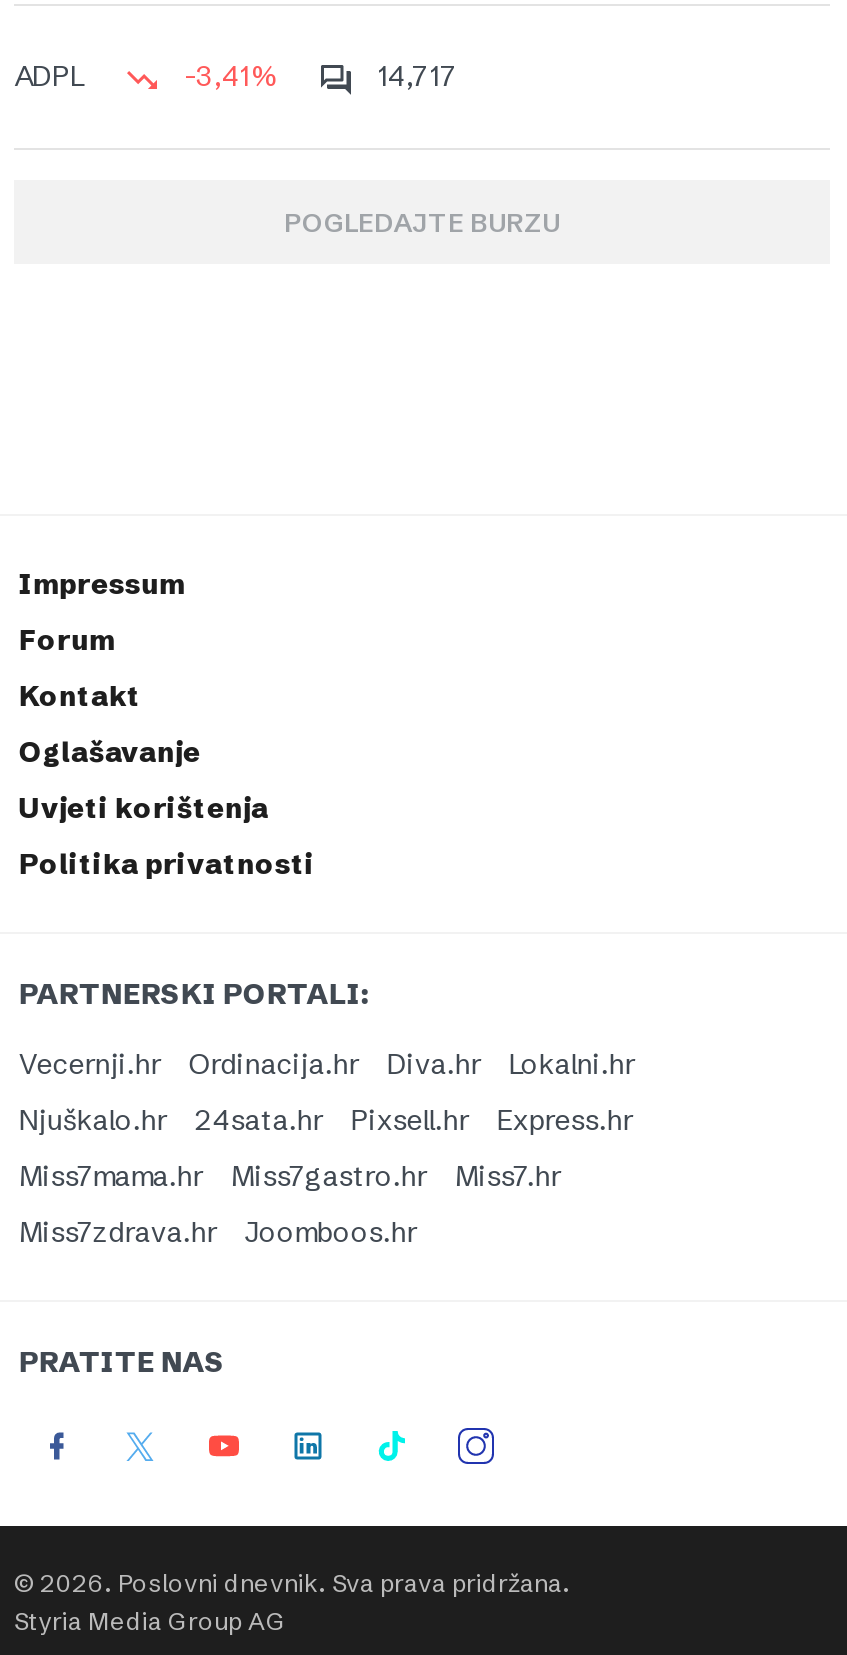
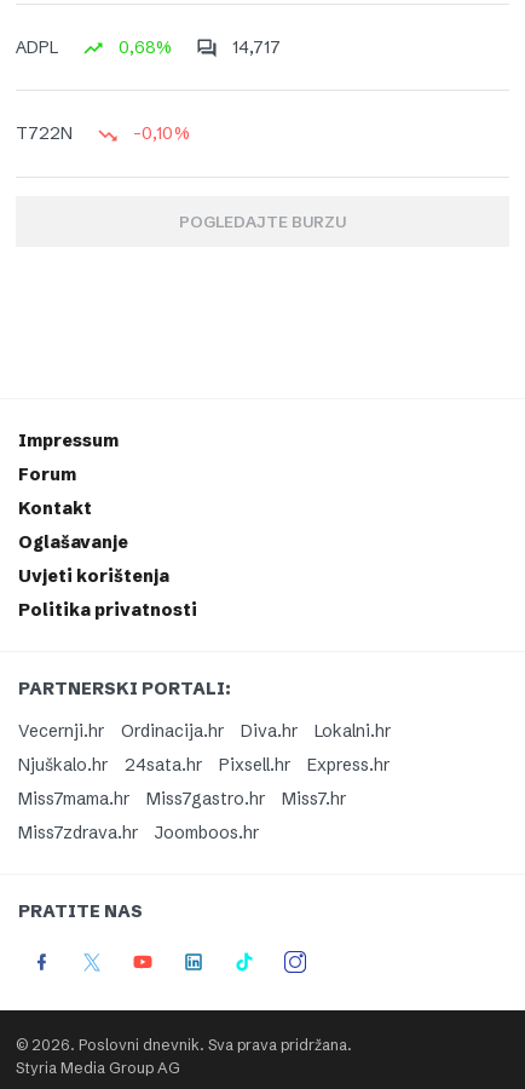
- -3,41%
+ 0,68%

+ T722N
+ -0,10%
